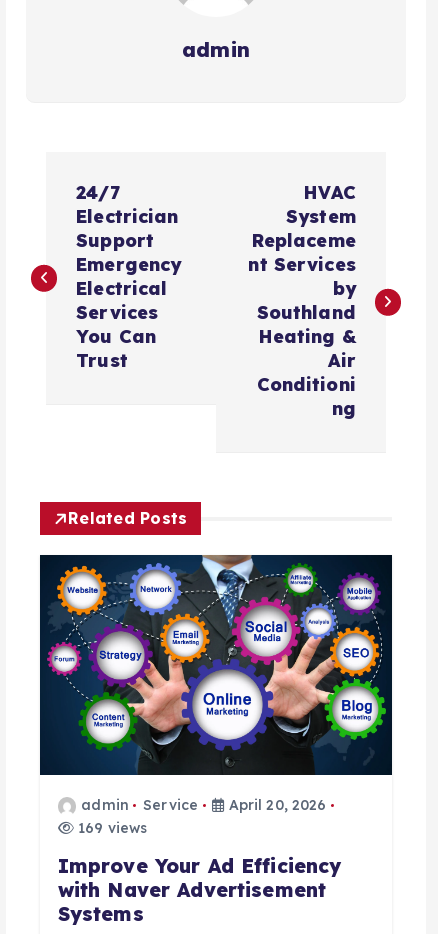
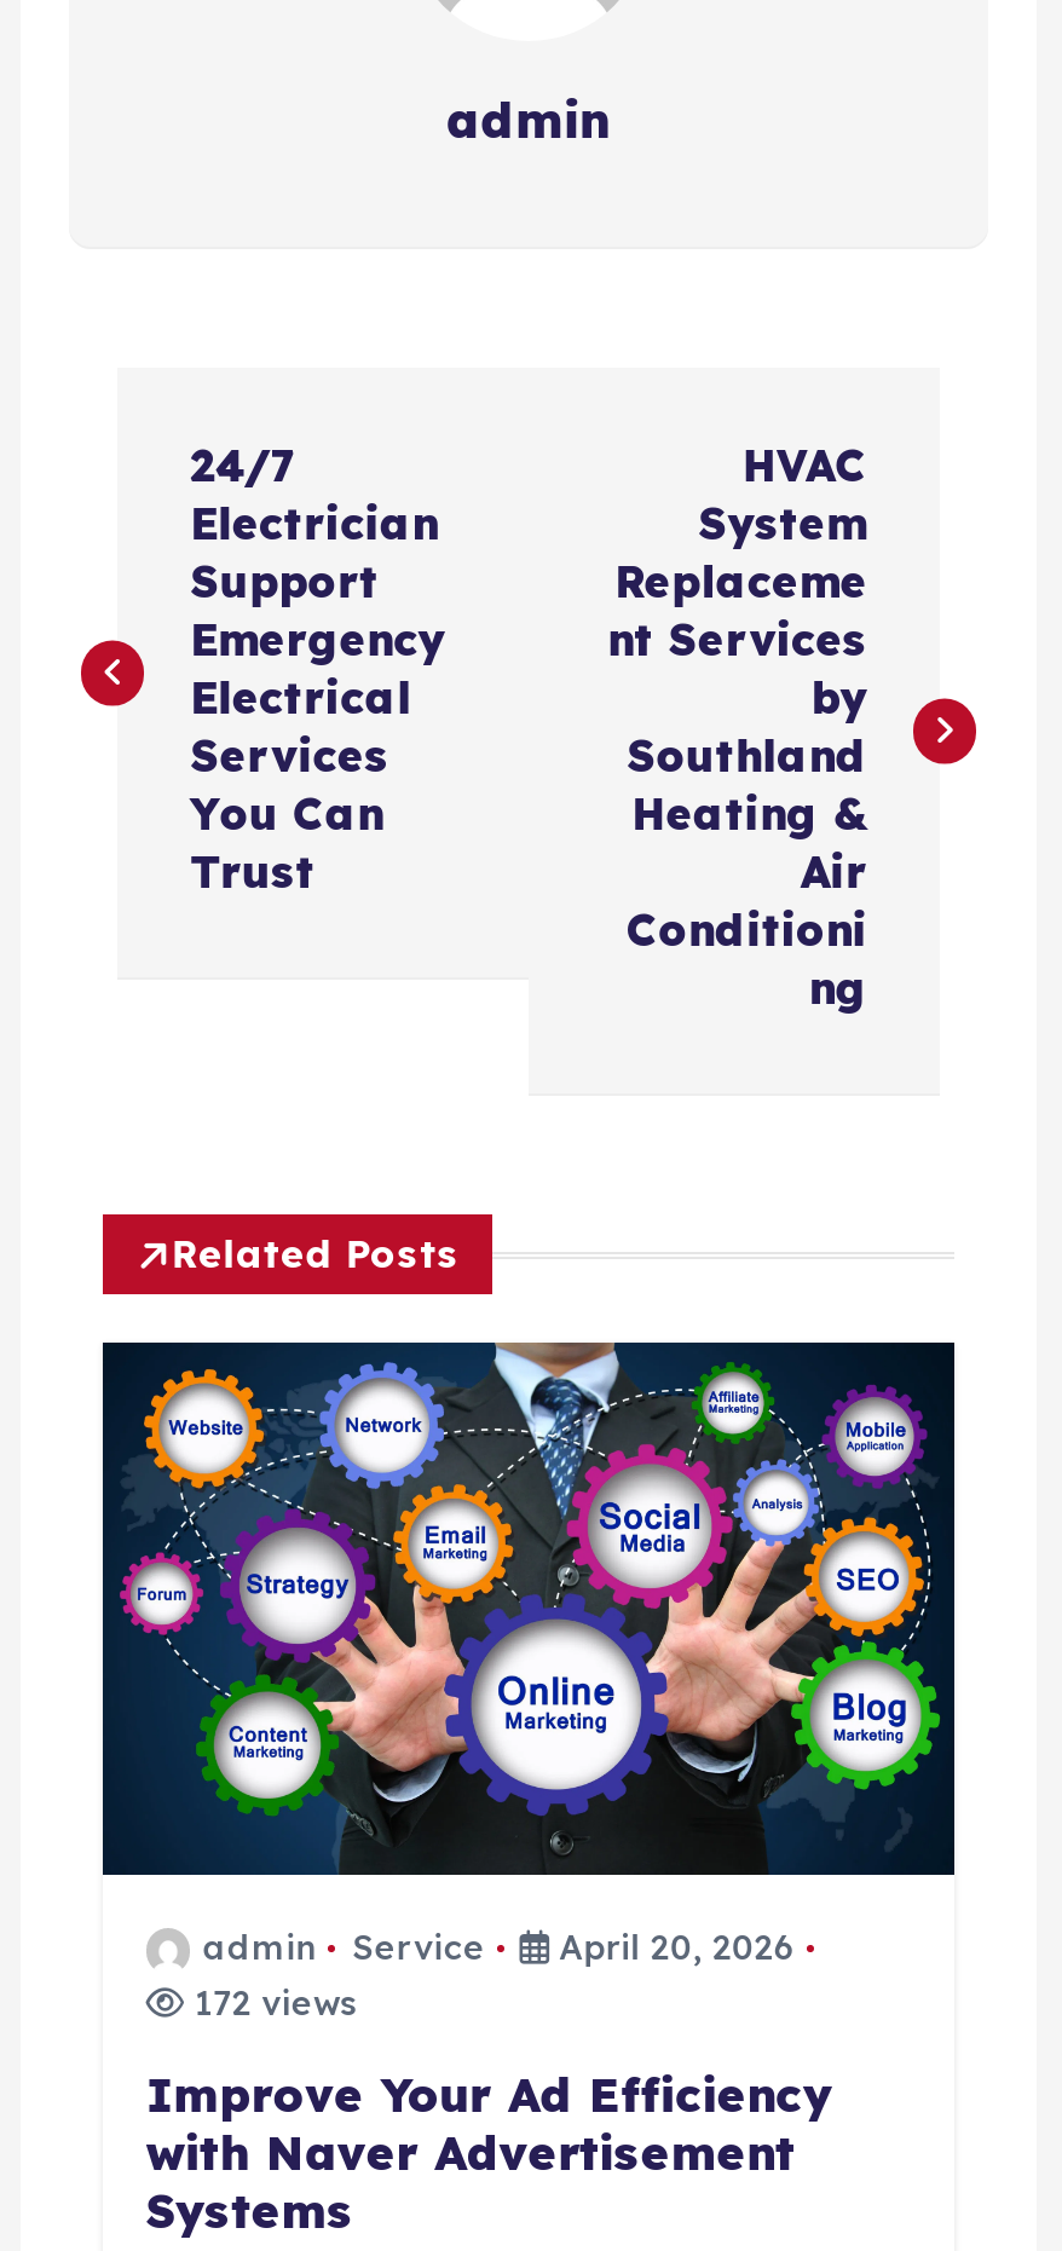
- 169 views
+ 172 views
